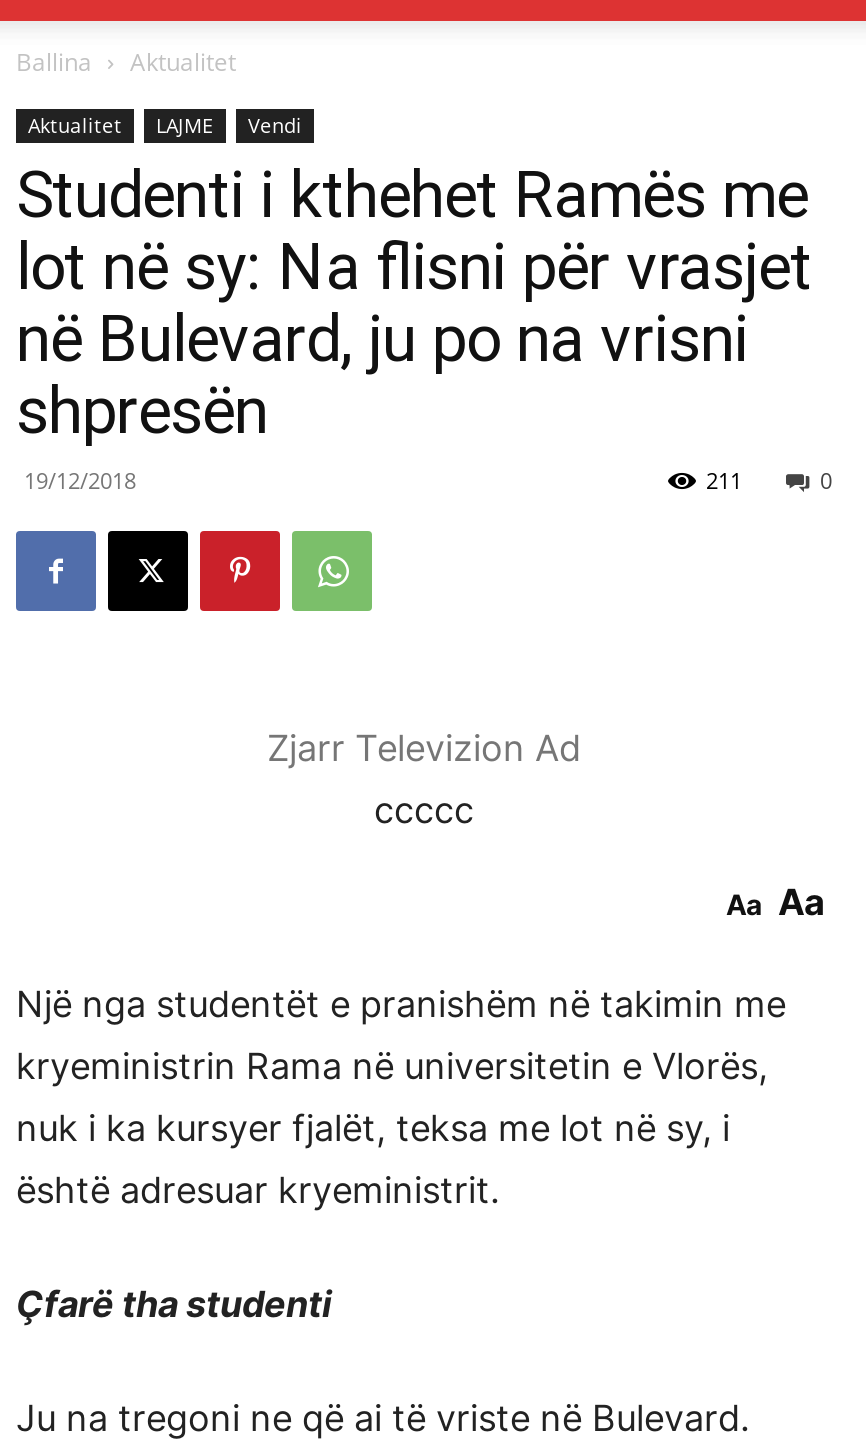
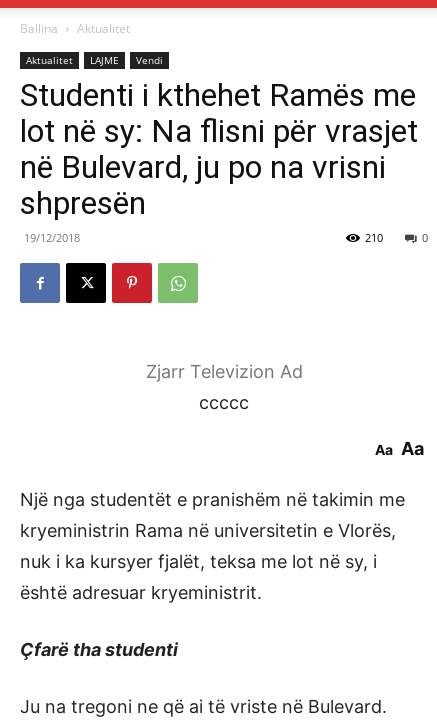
- 211
+ 210
